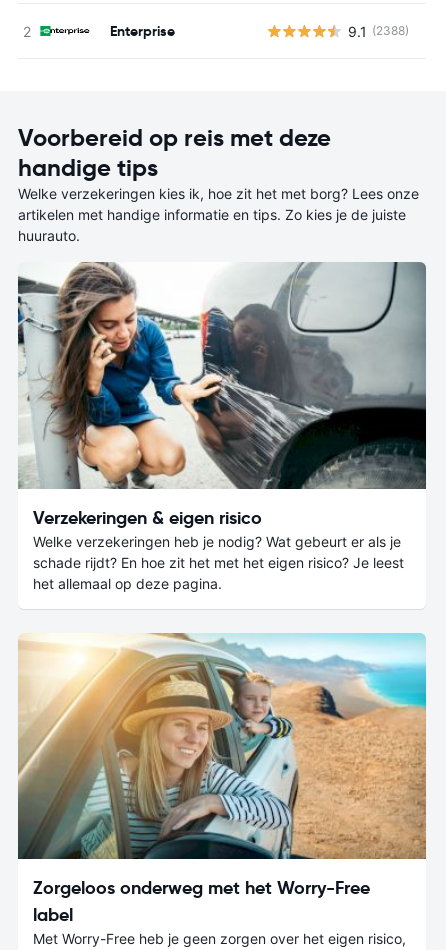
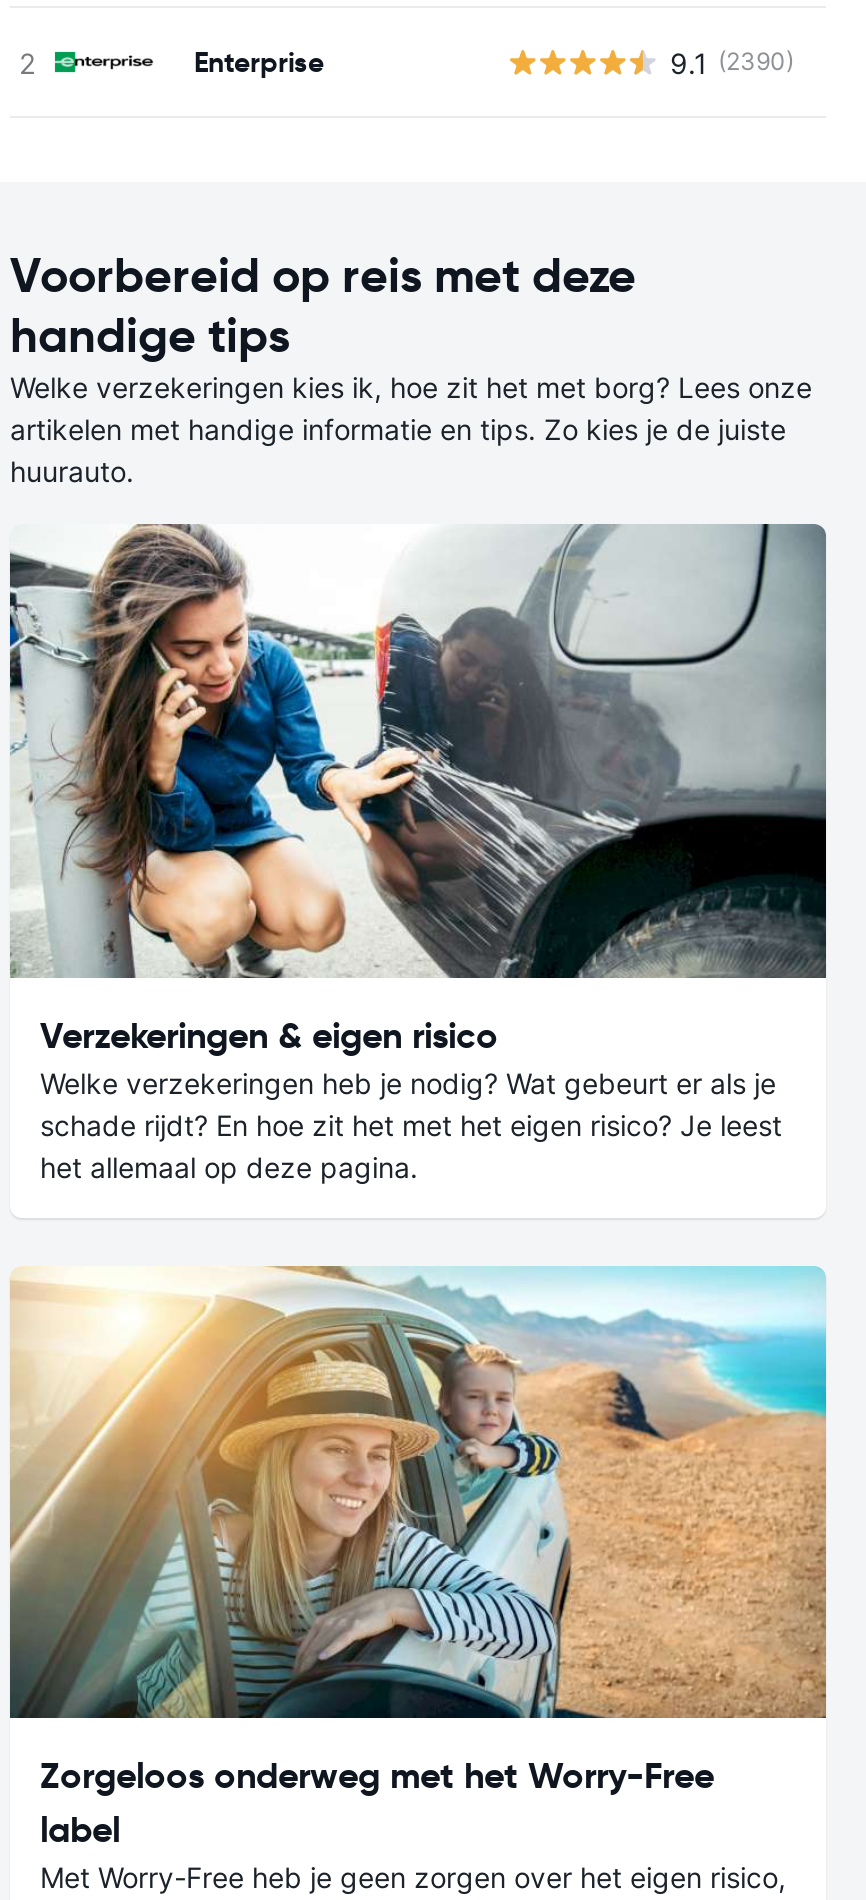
- 9.1 (2388)
+ 9.1 (2390)
